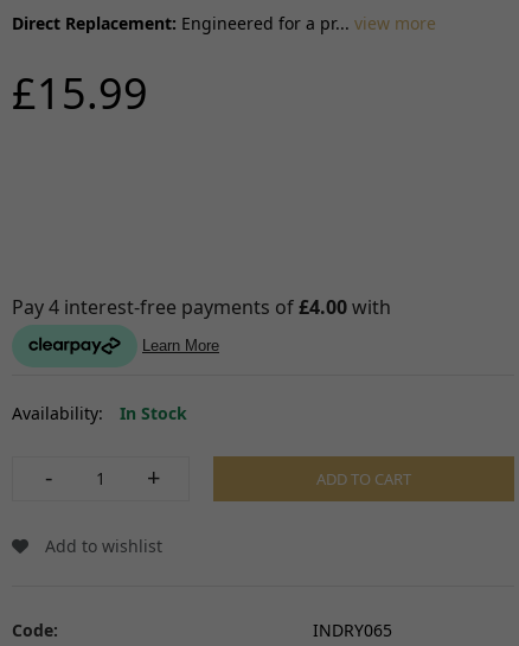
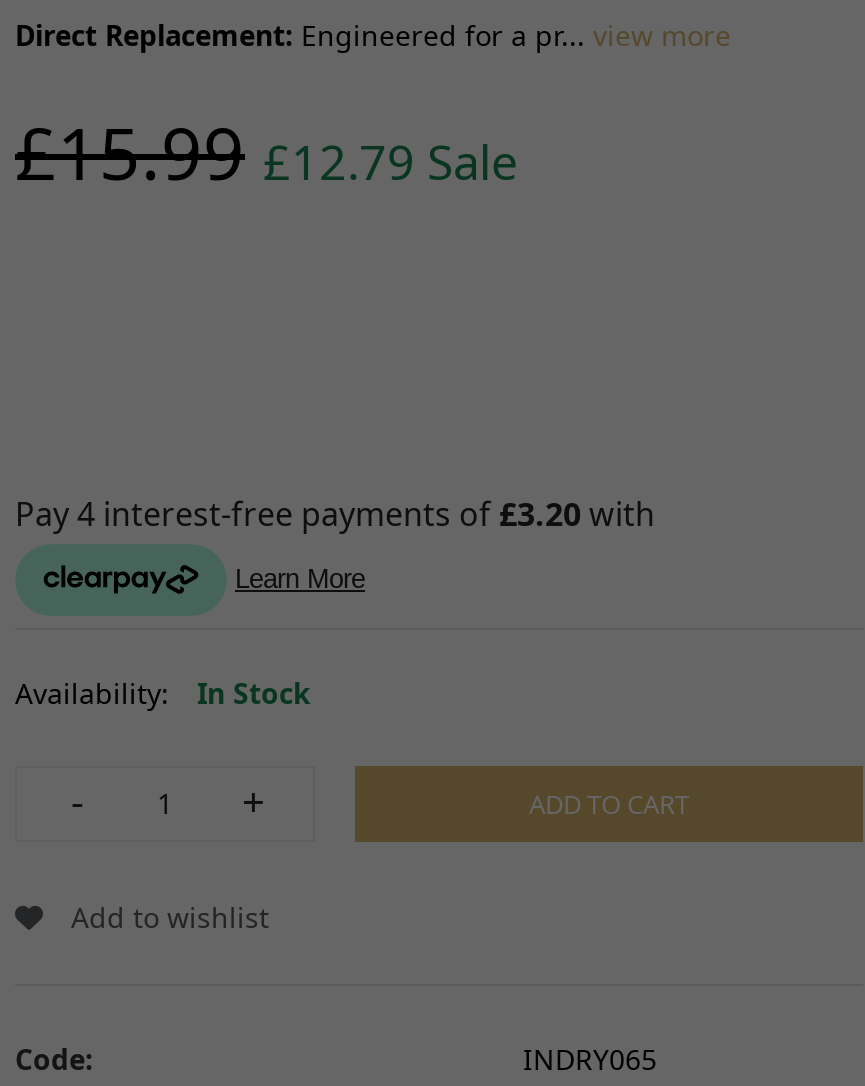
- £15.99
+ £15.99 £12.79 Sale
